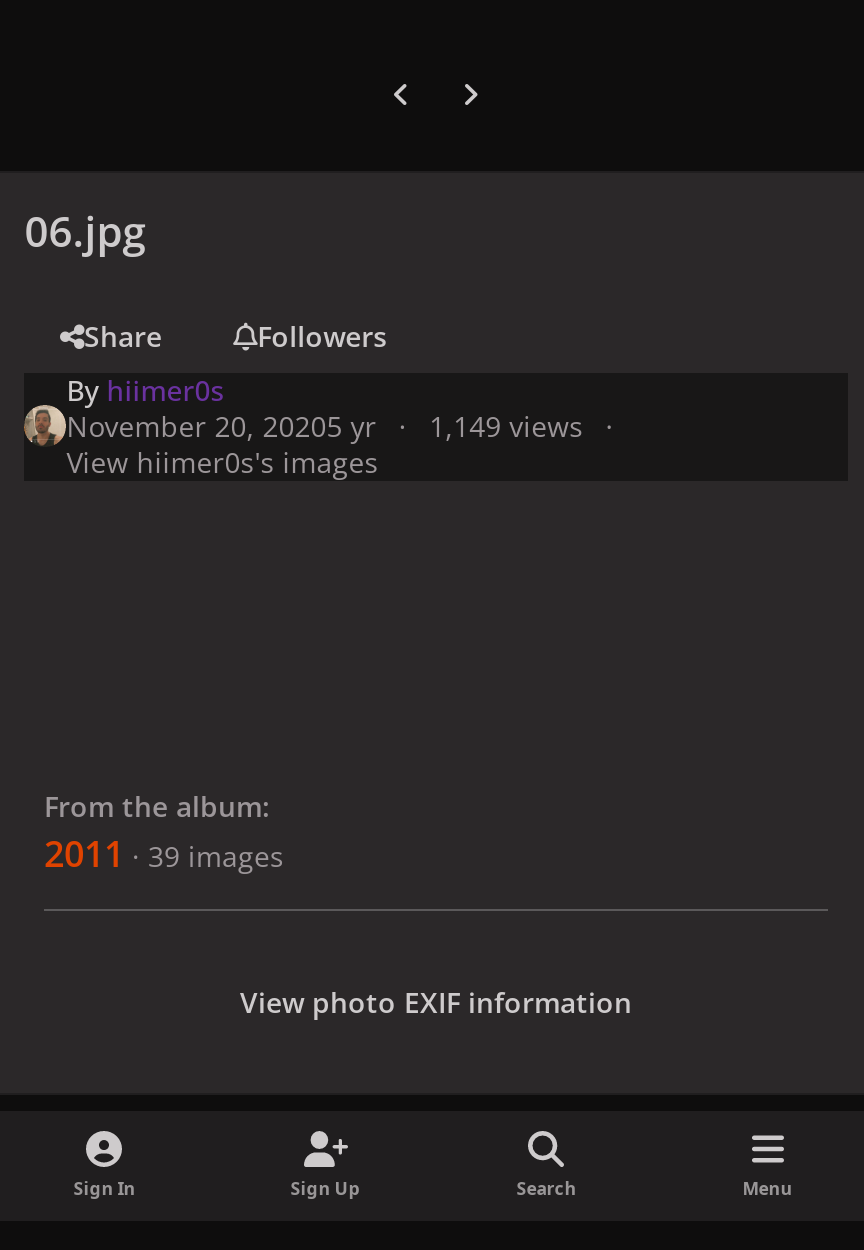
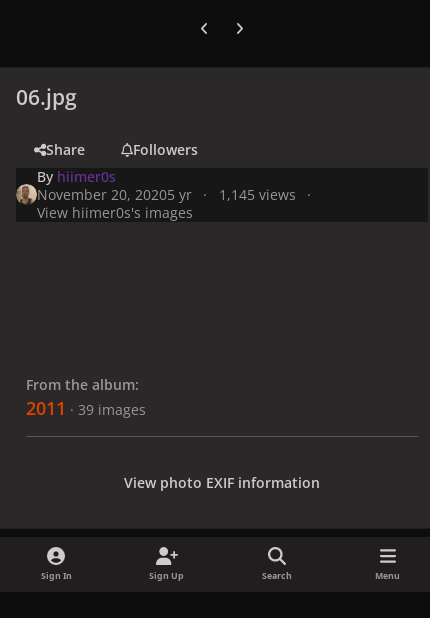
- November 20, 20205 yr 1,149 views
+ November 20, 20205 yr 1,145 views
